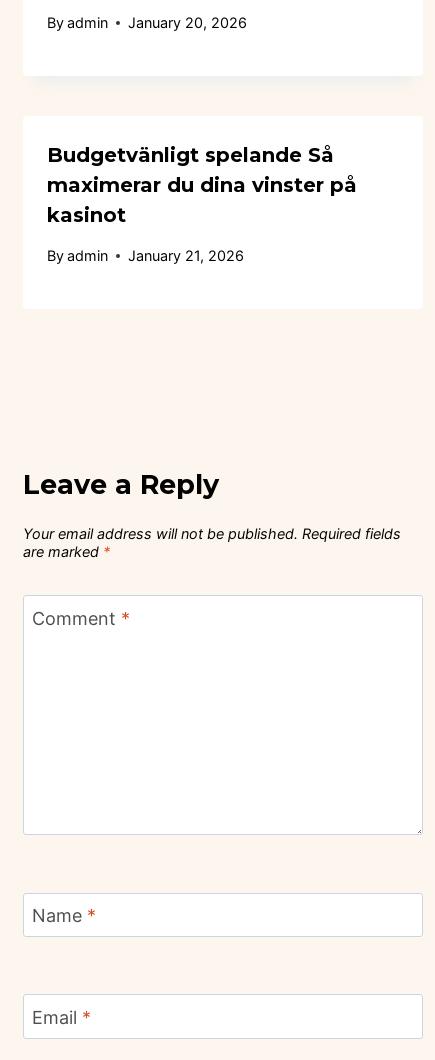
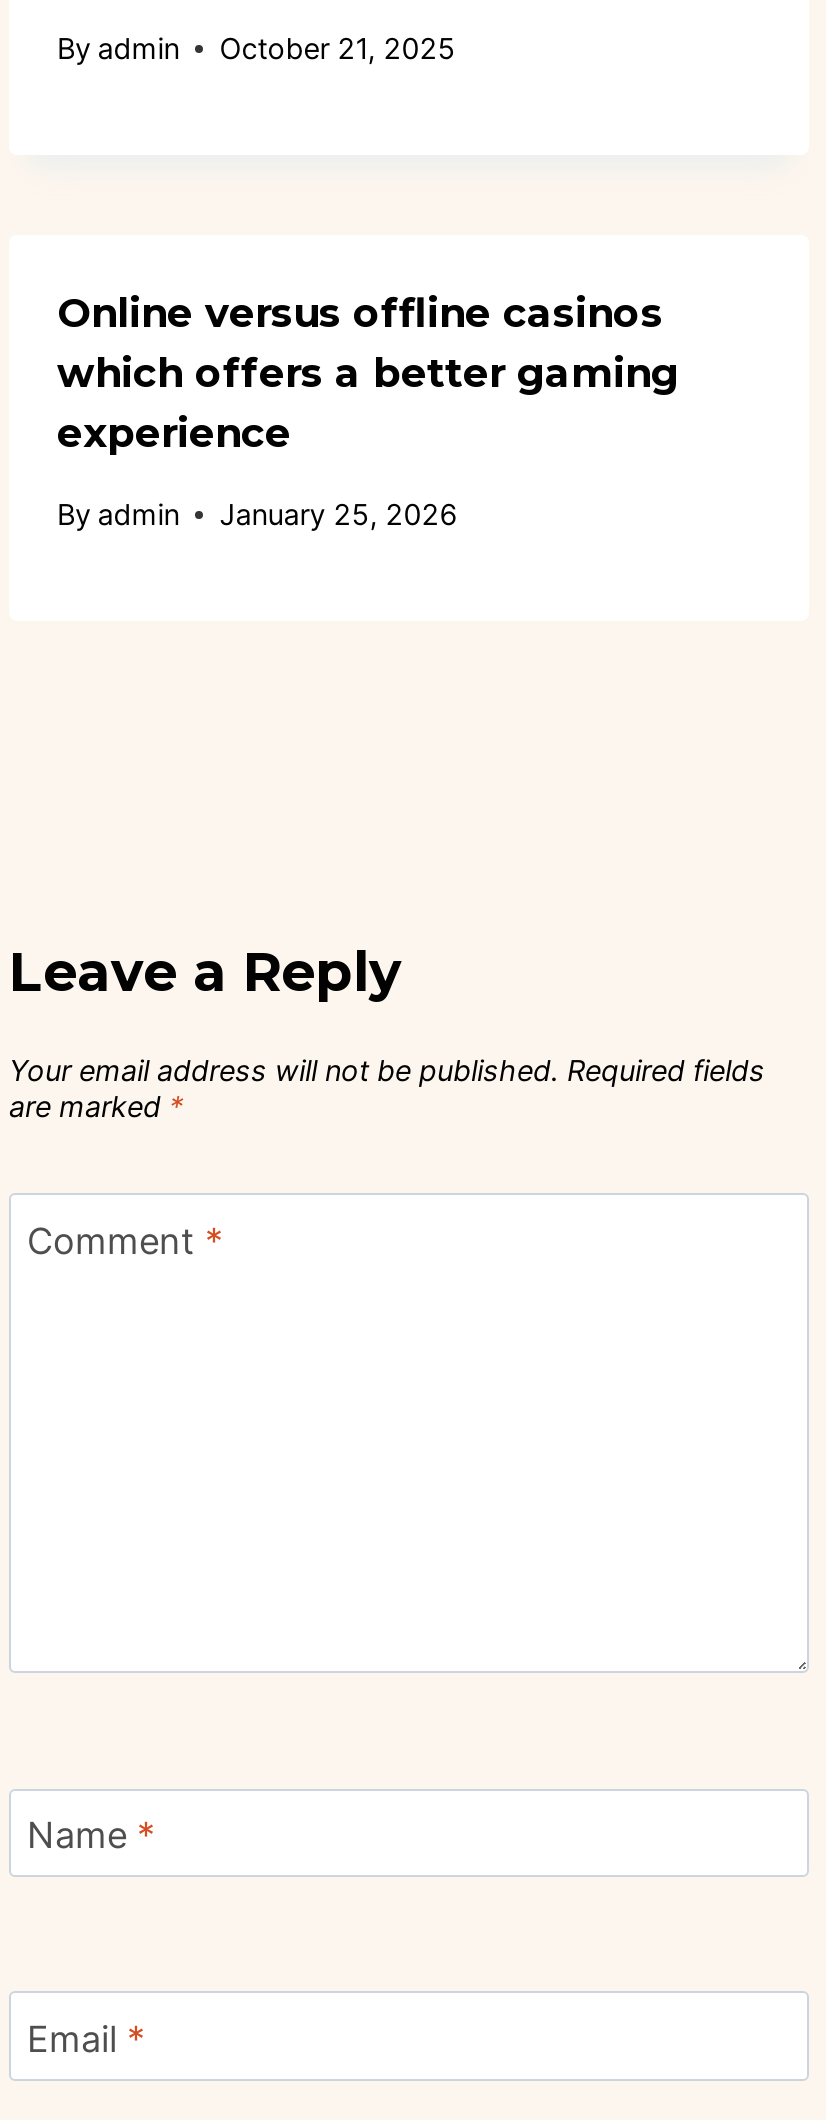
- By admin January 20, 2026
+ By admin October 21, 2025

- Budgetvänligt spelande Så
- maximerar du dina vinster på
- kasinot
+ Online versus offline casinos
+ which offers a better gaming
+ experience

- By admin January 21, 2026
+ By admin January 25, 2026
